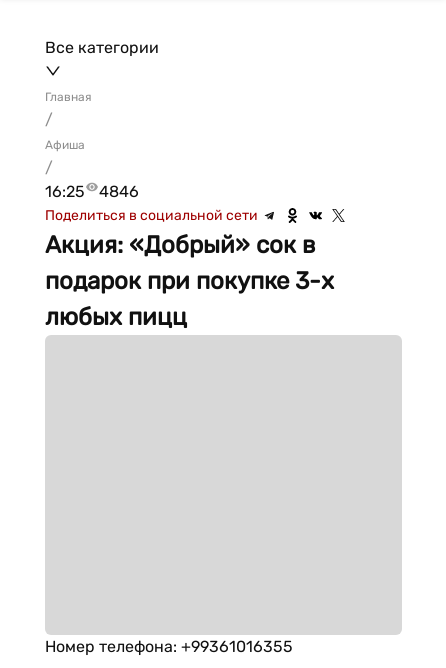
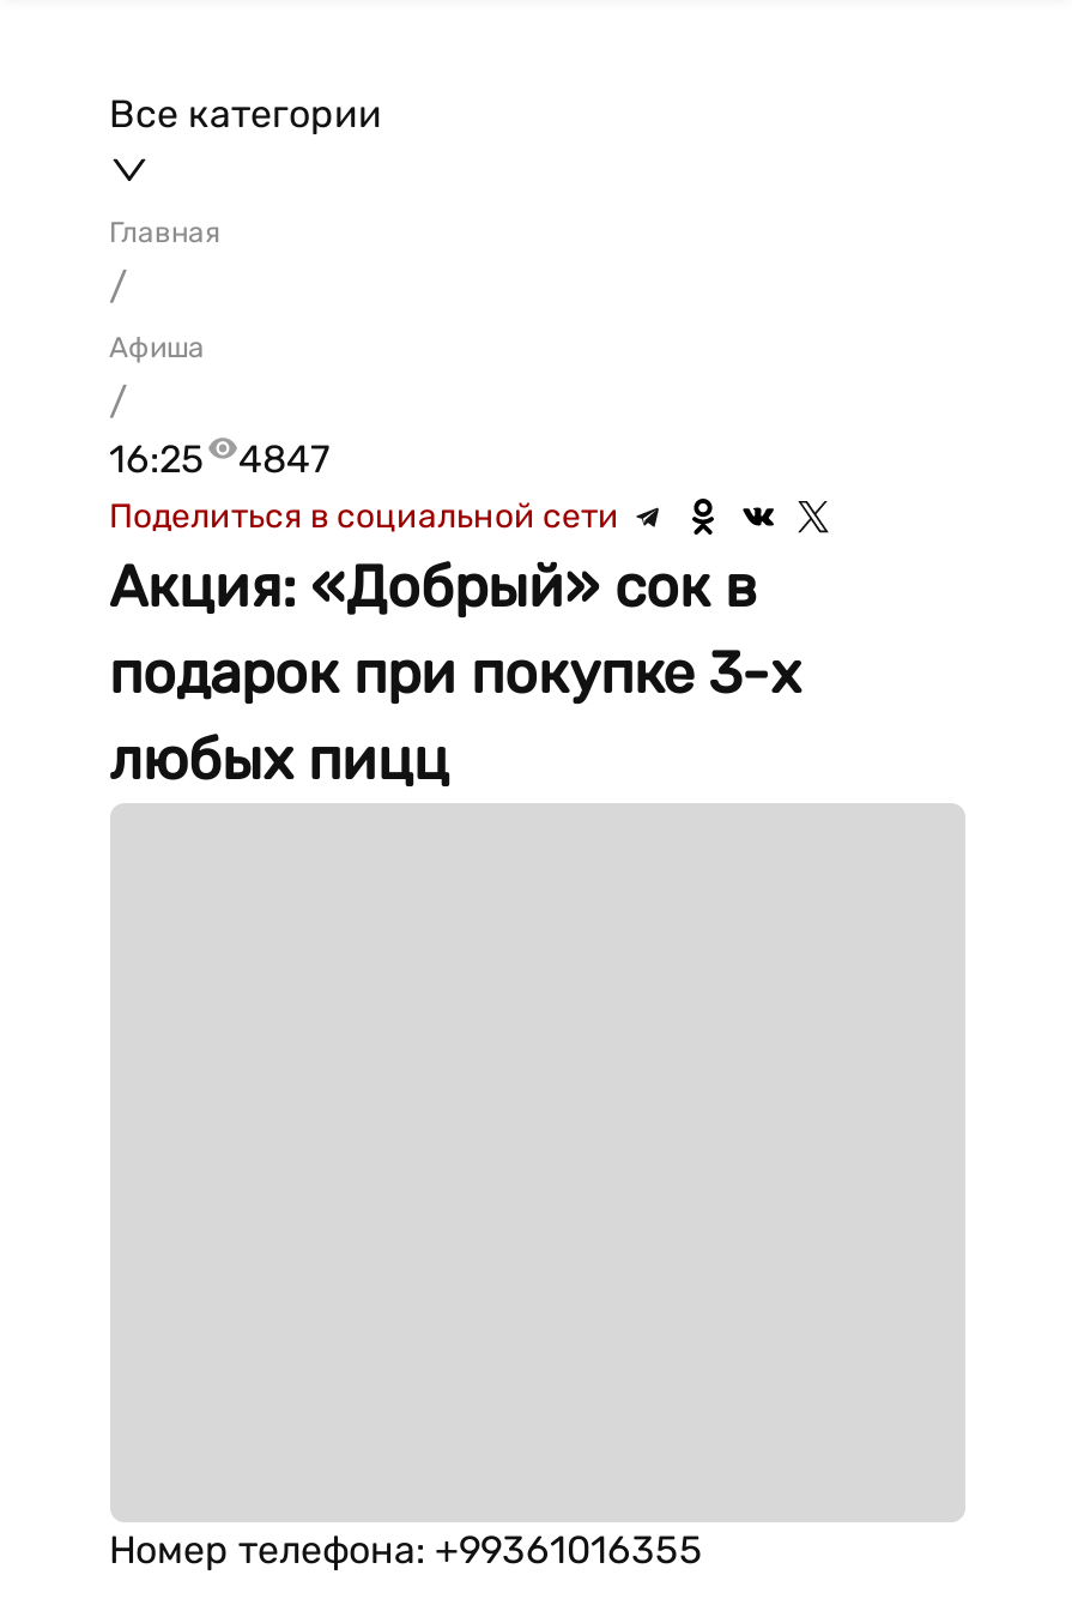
- 16:25 4846
+ 16:25 4847
